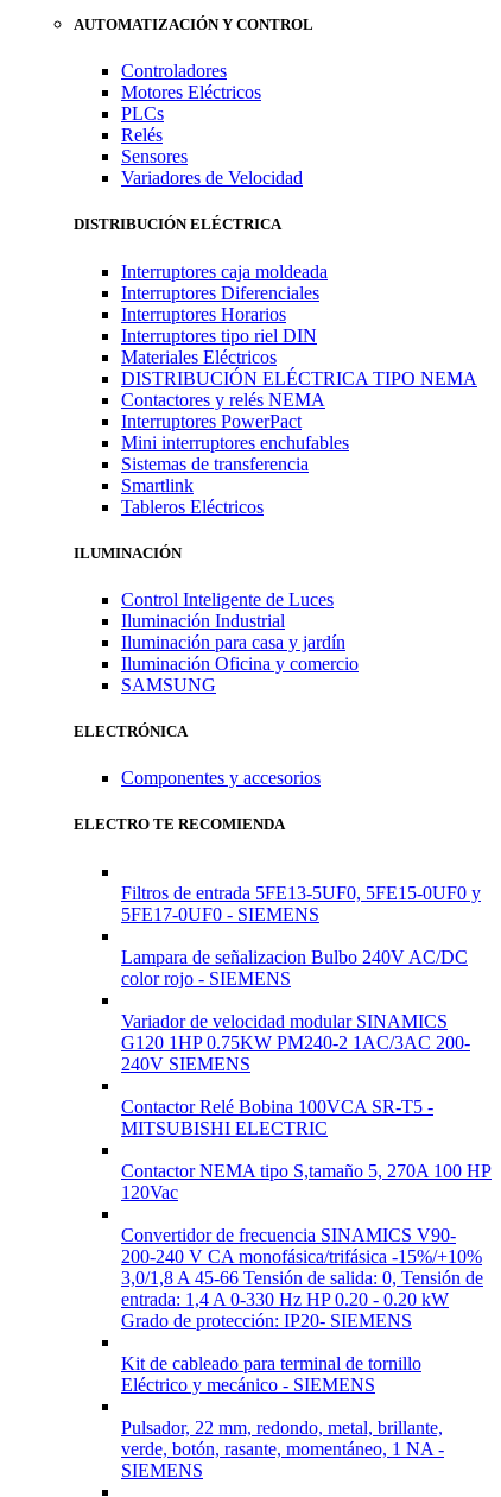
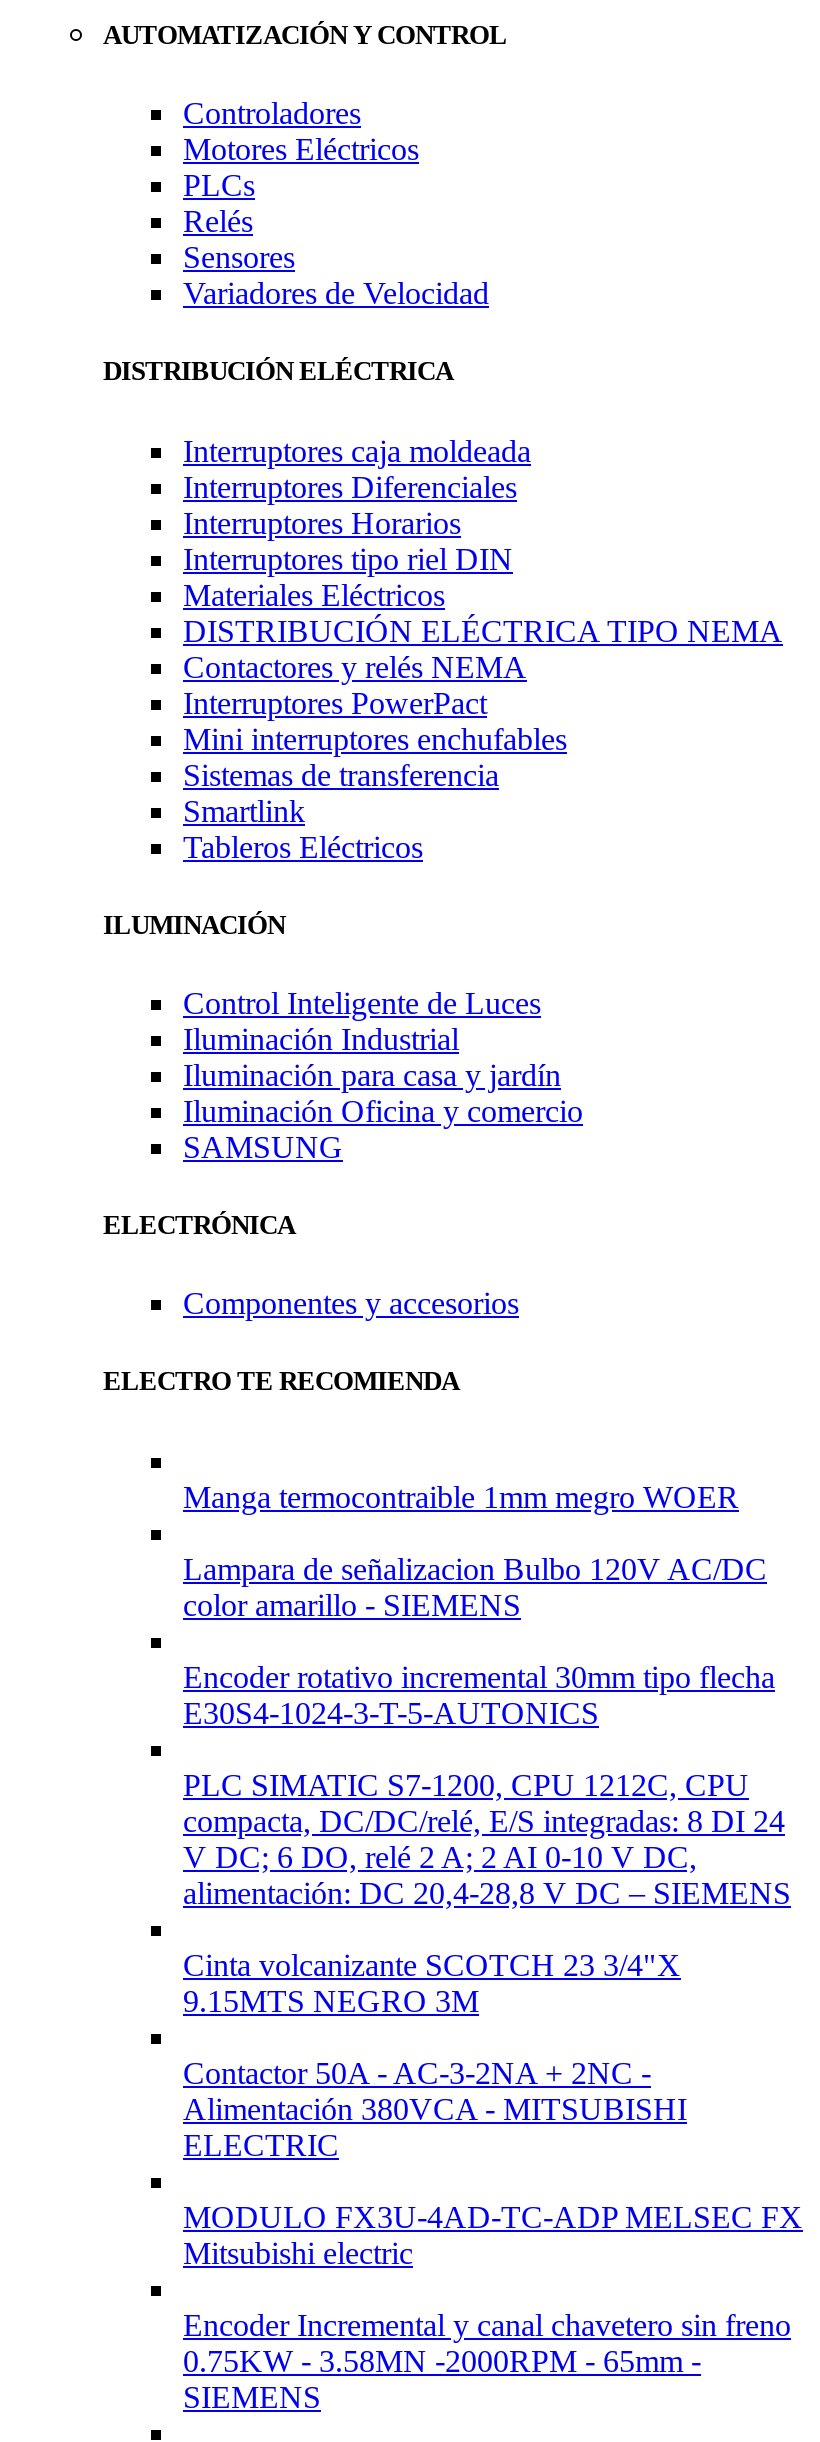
- Filtros de entrada 5FE13-5UF0, 5FE15-0UF0 y
- 5FE17-0UF0 - SIEMENS
+ Manga termocontraible 1mm megro WOER

- Lampara de señalizacion Bulbo 240V AC/DC
- color rojo - SIEMENS
+ Lampara de señalizacion Bulbo 120V AC/DC
+ color amarillo - SIEMENS

- Variador de velocidad modular SINAMICS
- G120 1HP 0.75KW PM240-2 1AC/3AC 200-
- 240V SIEMENS
+ Encoder rotativo incremental 30mm tipo flecha
+ E30S4-1024-3-T-5-AUTONICS

- Contactor Relé Bobina 100VCA SR-T5 -
- MITSUBISHI ELECTRIC
+ PLC SIMATIC S7-1200, CPU 1212C, CPU
+ compacta, DC/DC/relé, E/S integradas: 8 DI 24
+ V DC; 6 DO, relé 2 A; 2 AI 0-10 V DC,
+ alimentación: DC 20,4-28,8 V DC – SIEMENS

- Contactor NEMA tipo S,tamaño 5, 270A 100 HP
- 120Vac
+ Cinta volcanizante SCOTCH 23 3/4"X
+ 9.15MTS NEGRO 3M

- Convertidor de frecuencia SINAMICS V90-
- 200-240 V CA monofásica/trifásica -15%/+10%
- 3,0/1,8 A 45-66 Tensión de salida: 0, Tensión de
- entrada: 1,4 A 0-330 Hz HP 0.20 - 0.20 kW
- Grado de protección: IP20- SIEMENS
+ Contactor 50A - AC-3-2NA + 2NC -
+ Alimentación 380VCA - MITSUBISHI
+ ELECTRIC

- Kit de cableado para terminal de tornillo
- Eléctrico y mecánico - SIEMENS
+ MODULO FX3U-4AD-TC-ADP MELSEC FX
+ Mitsubishi electric

- Pulsador, 22 mm, redondo, metal, brillante,
- verde, botón, rasante, momentáneo, 1 NA -
+ Encoder Incremental y canal chavetero sin freno
+ 0.75KW - 3.58MN -2000RPM - 65mm -
